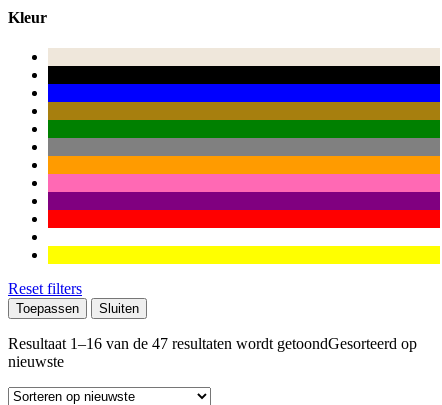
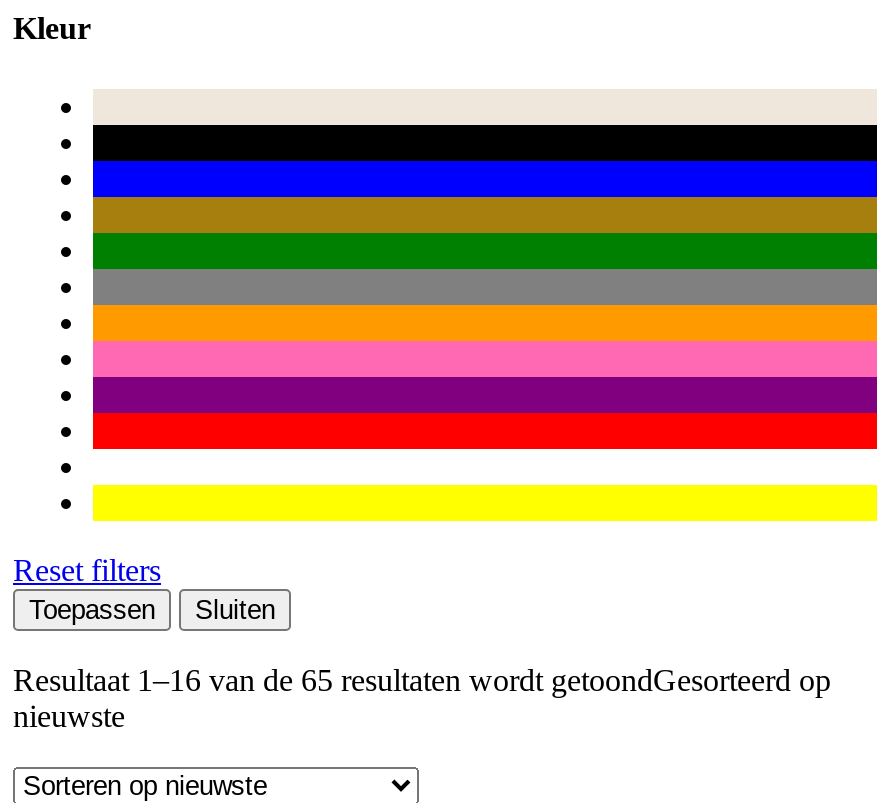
- Resultaat 1–16 van de 47 resultaten wordt getoondGesorteerd op
+ Resultaat 1–16 van de 65 resultaten wordt getoondGesorteerd op
